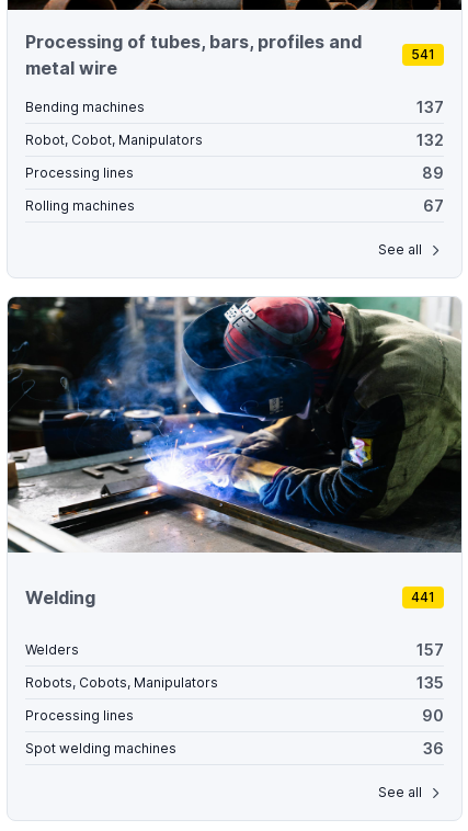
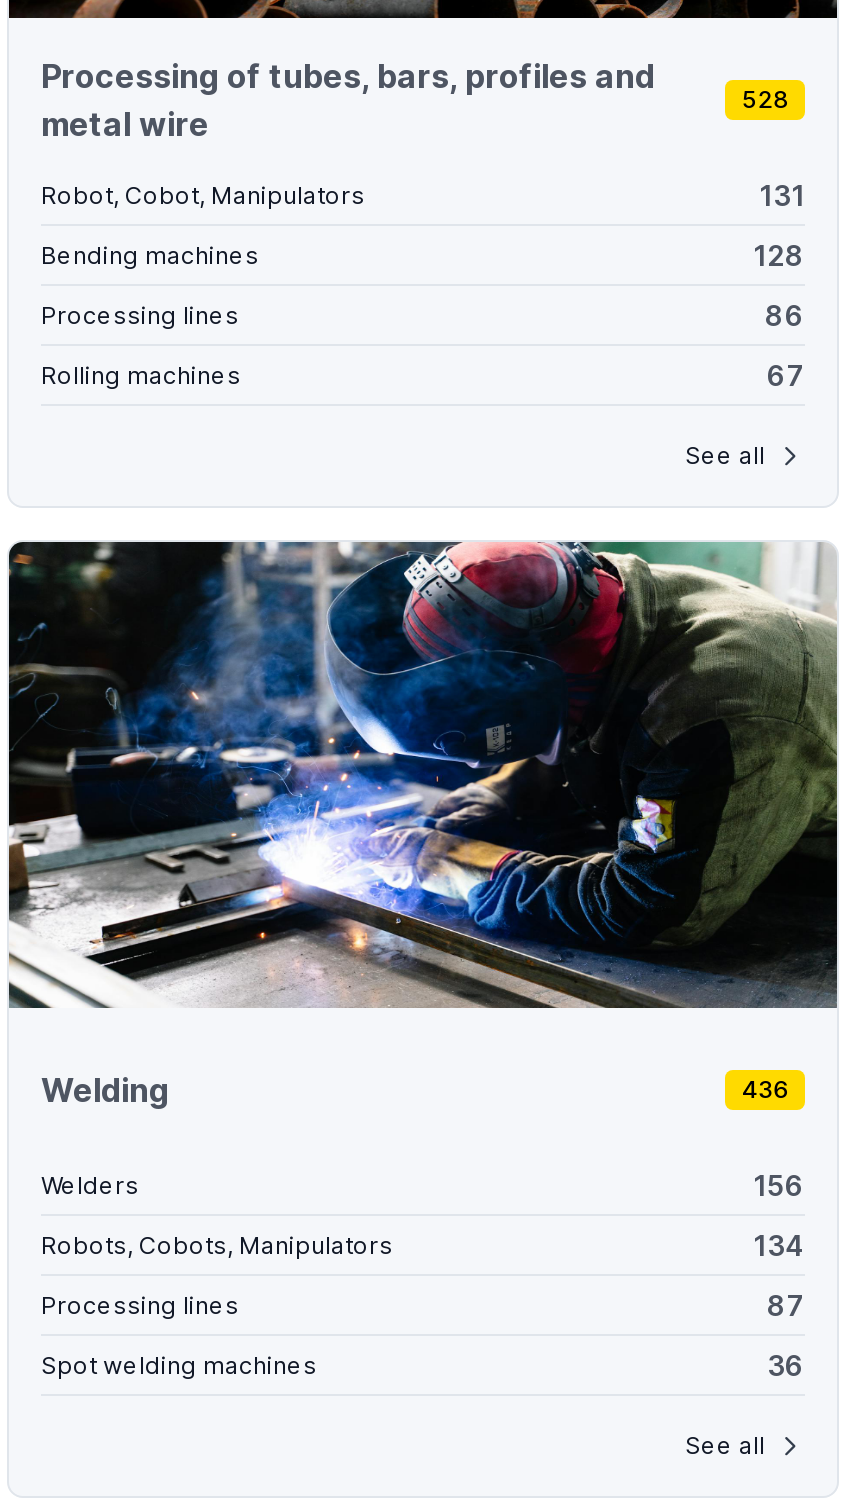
- 541
+ 528
+ 131

moved down: Bending machines

- 137
- 132
+ 128

moved up: Robot, Cobot, Manipulators

- 89
+ 86

- 441
+ 436

- 157
+ 156

- 135
+ 134

- 90
+ 87
